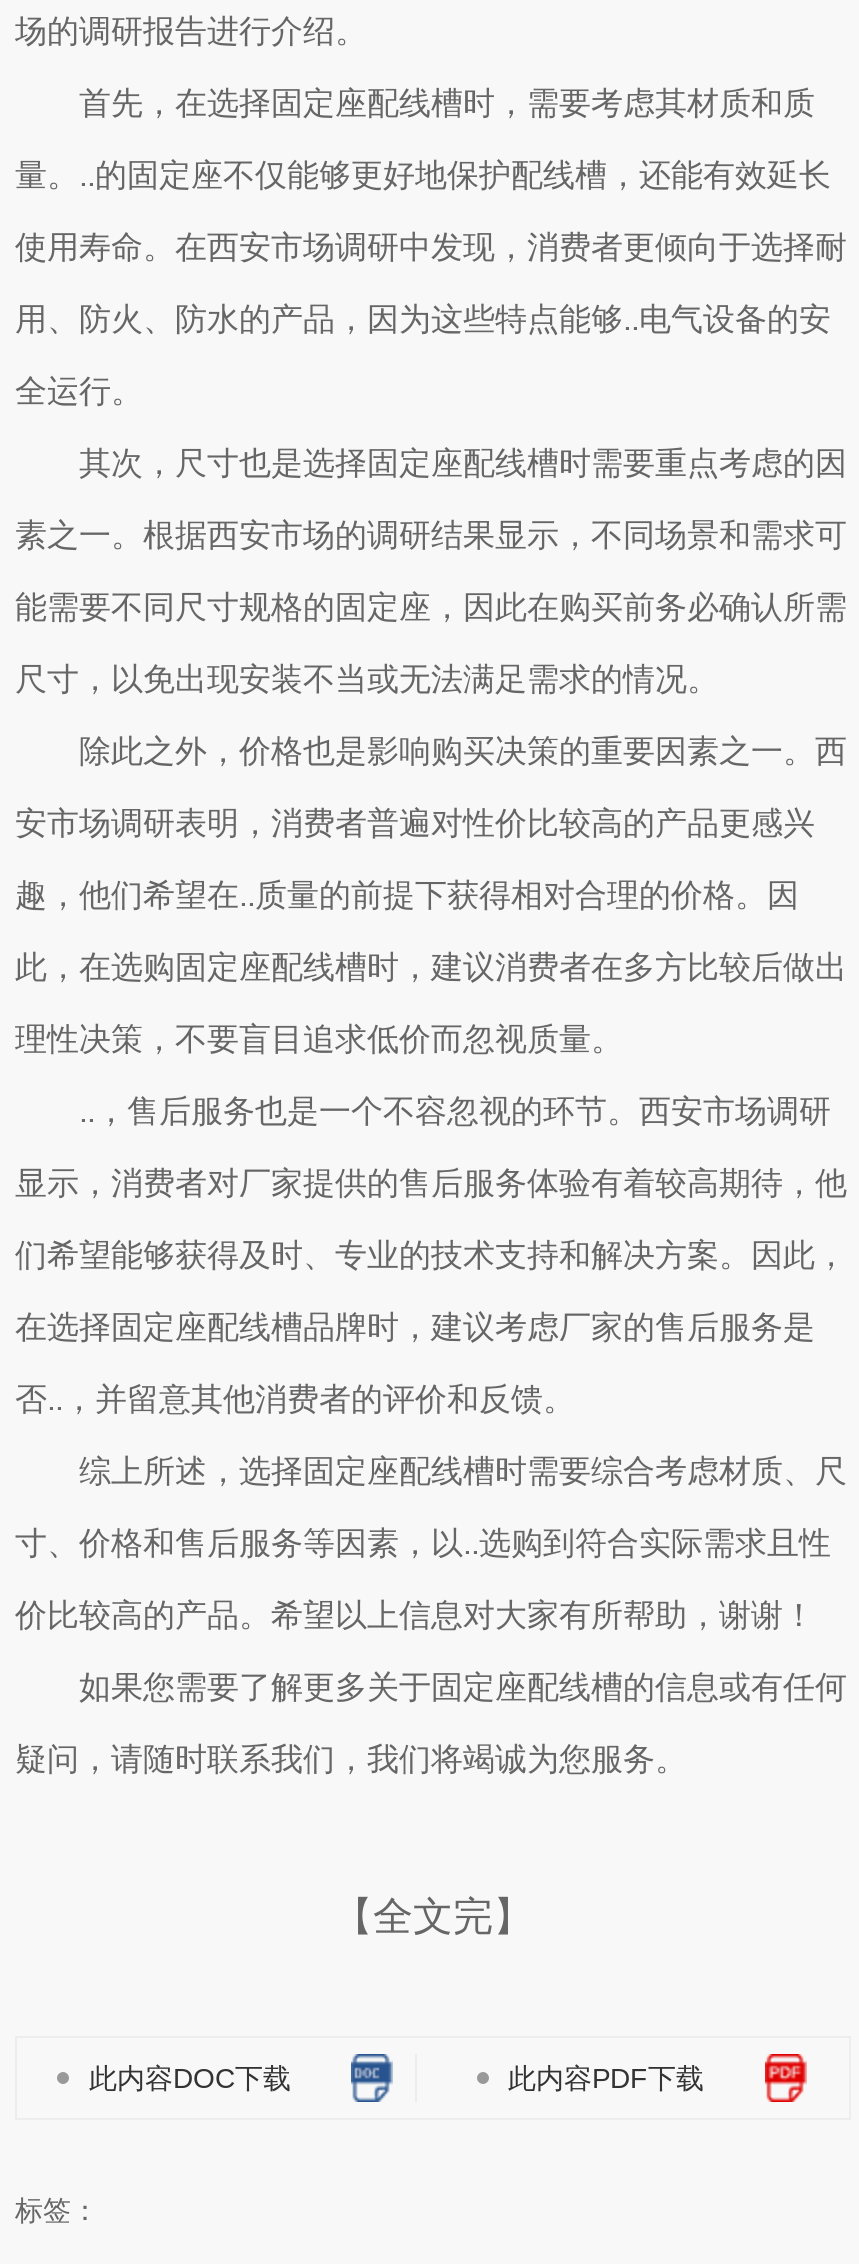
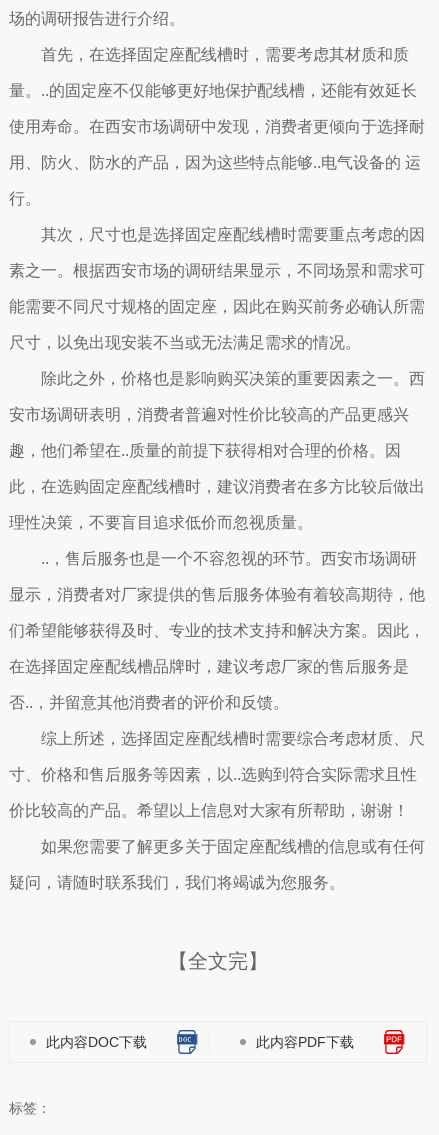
- 用、防火、防水的产品，因为这些特点能够..电气设备的安
+ 用、防火、防水的产品，因为这些特点能够..电气设备的 运

- 全运行。
+ 行。
